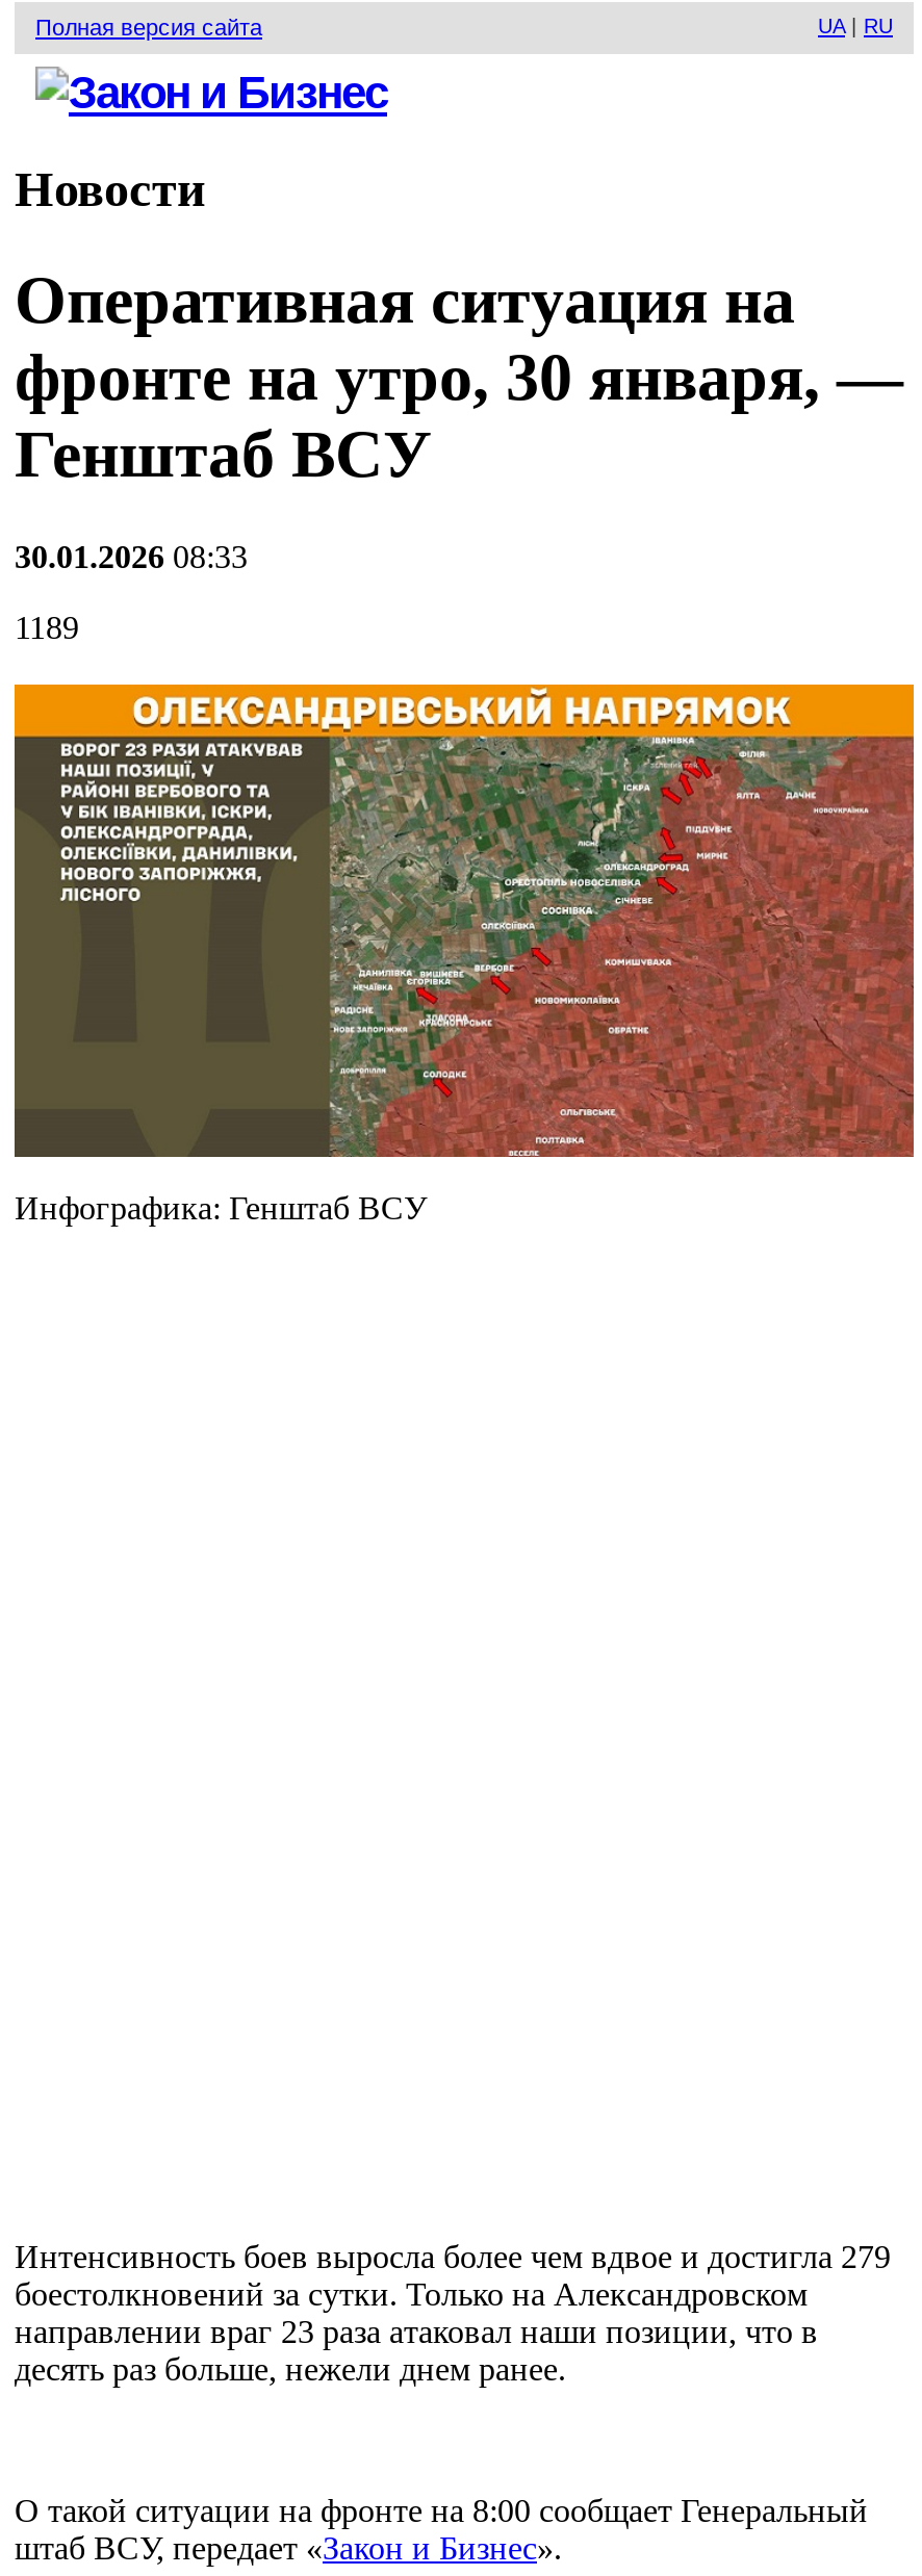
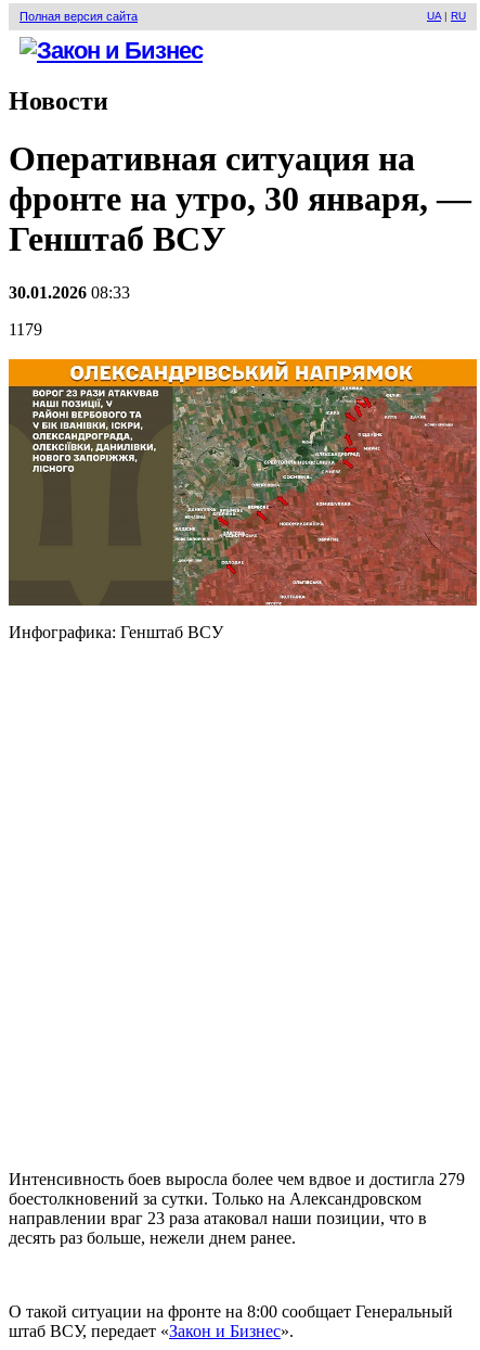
- 1189
+ 1179
